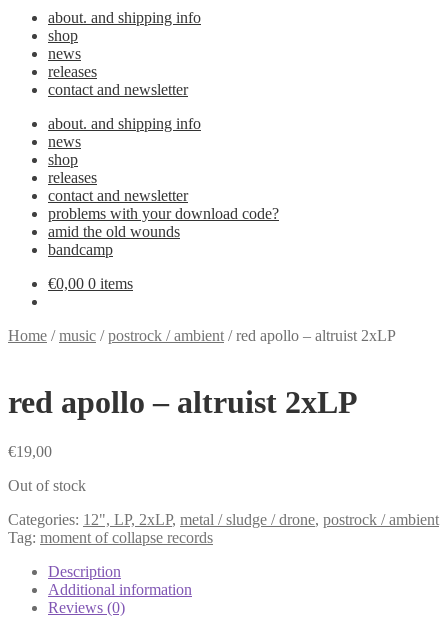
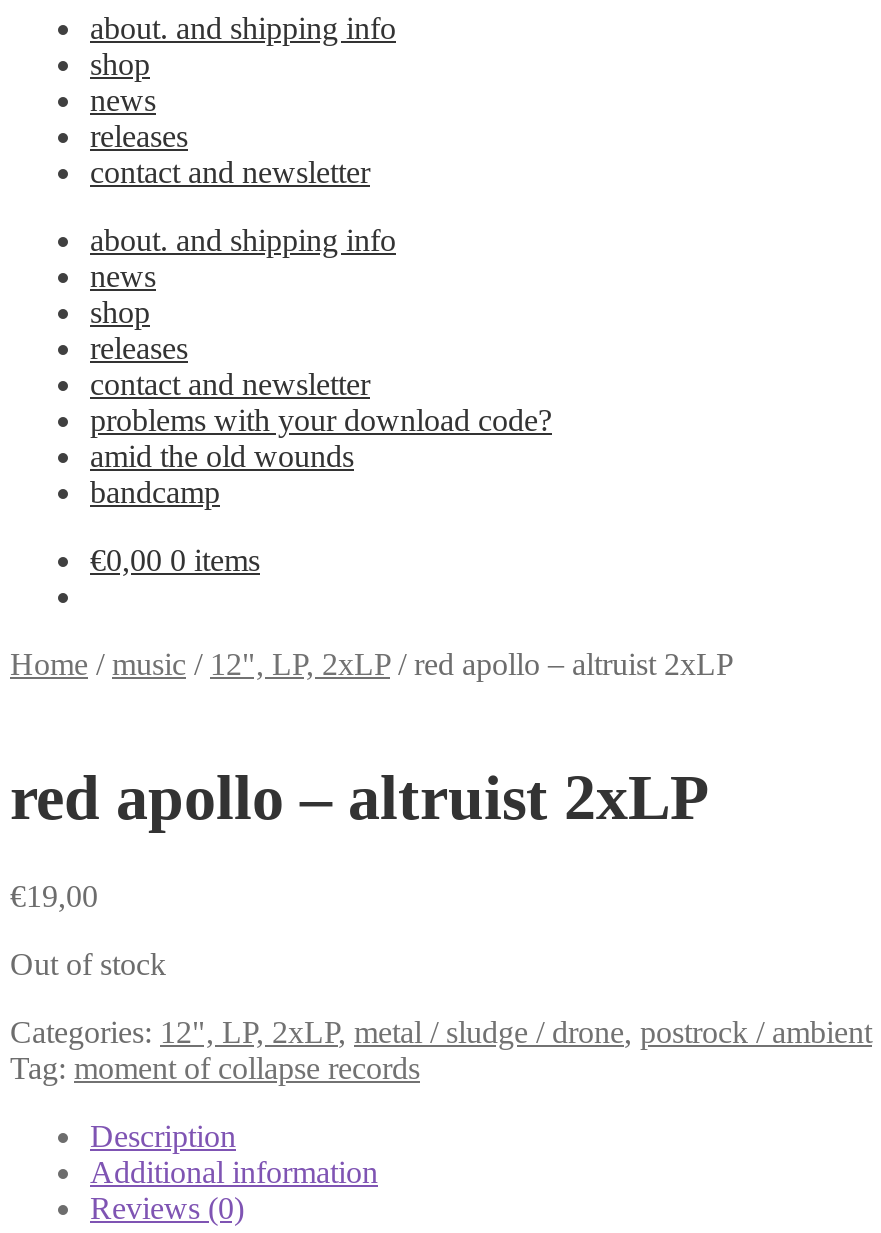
- Home / music / postrock / ambient / red apollo – altruist 2xLP
+ Home / music / 12", LP, 2xLP / red apollo – altruist 2xLP
